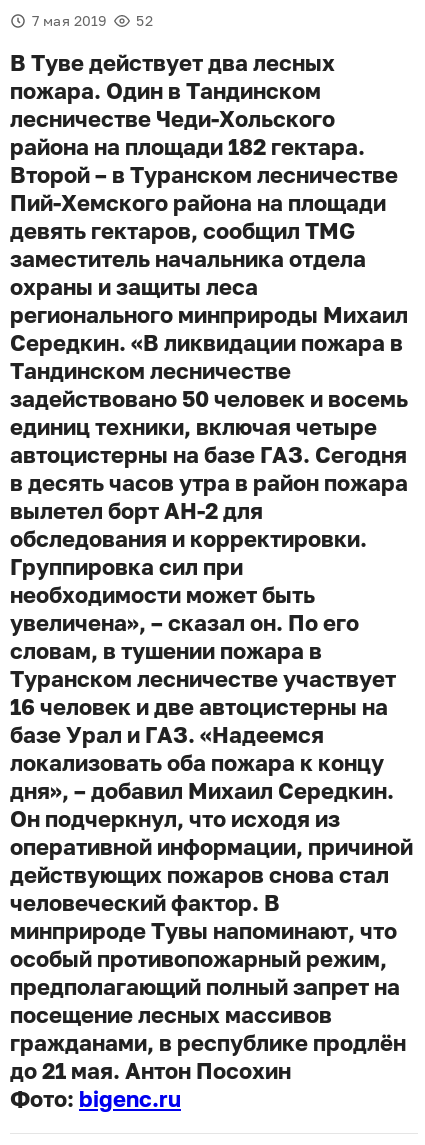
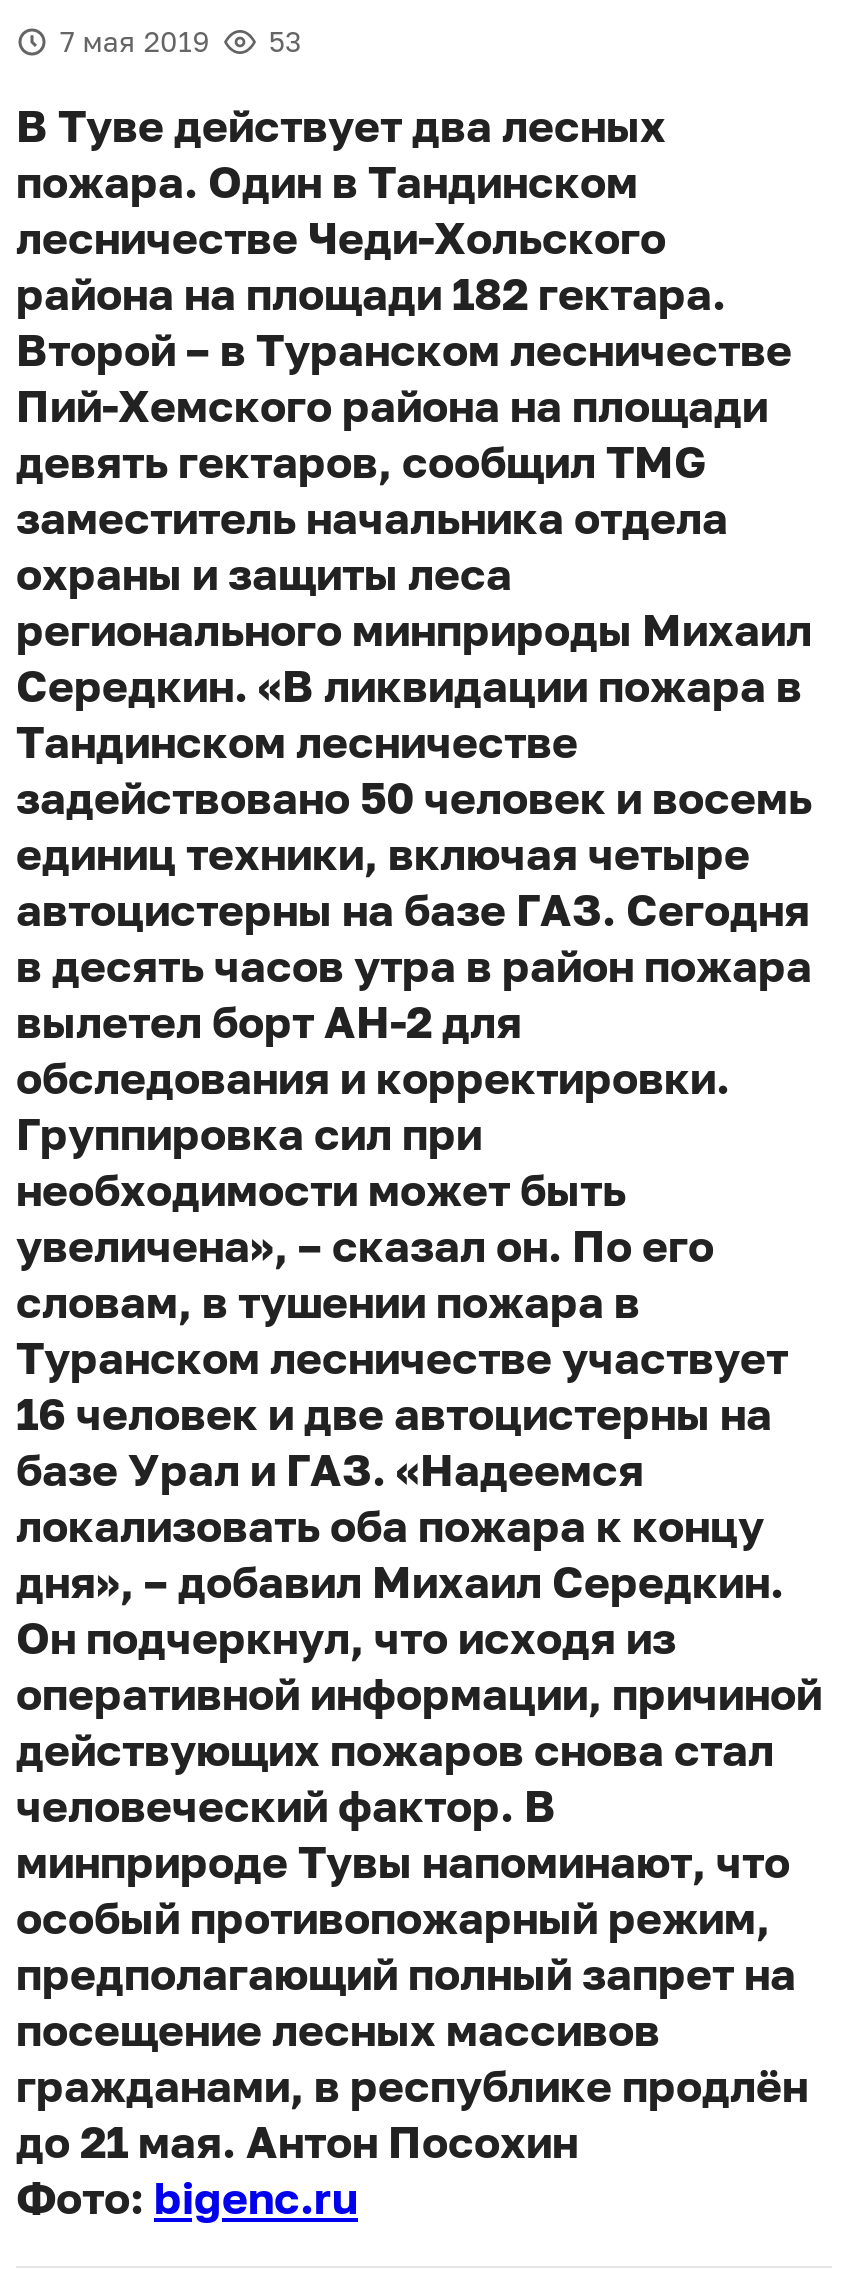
- 7 мая 2019 52
+ 7 мая 2019 53
